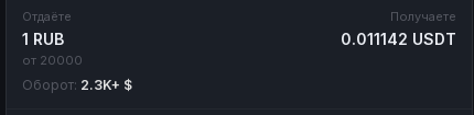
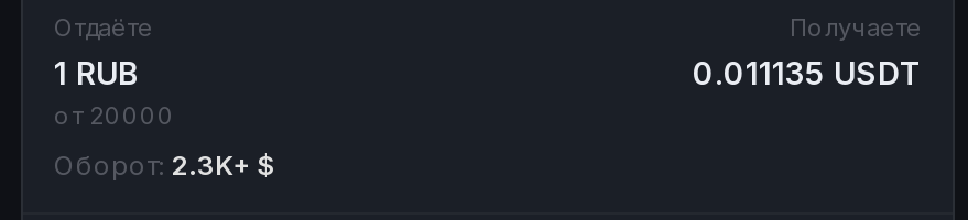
- 0.011142 USDT
+ 0.011135 USDT
